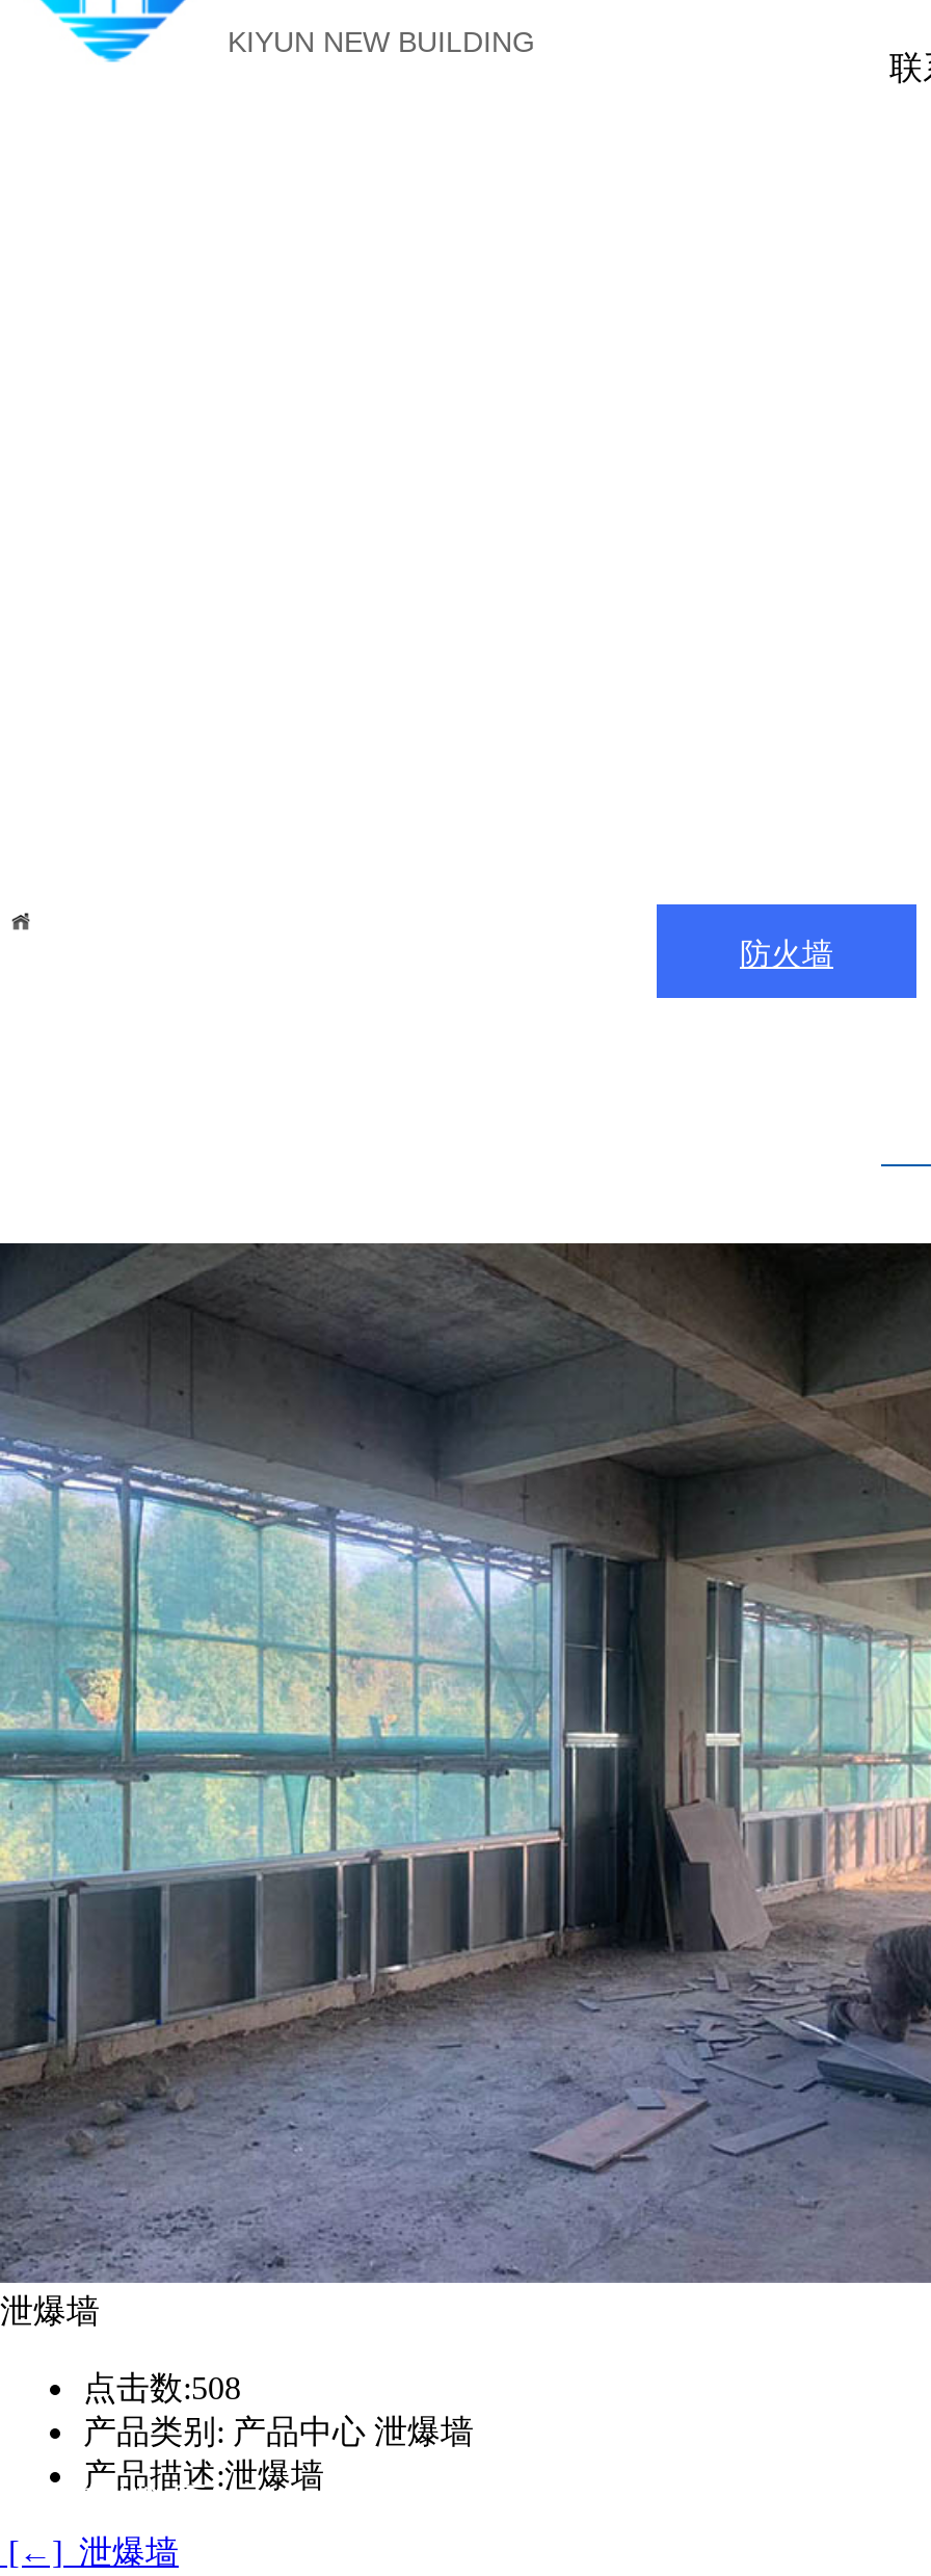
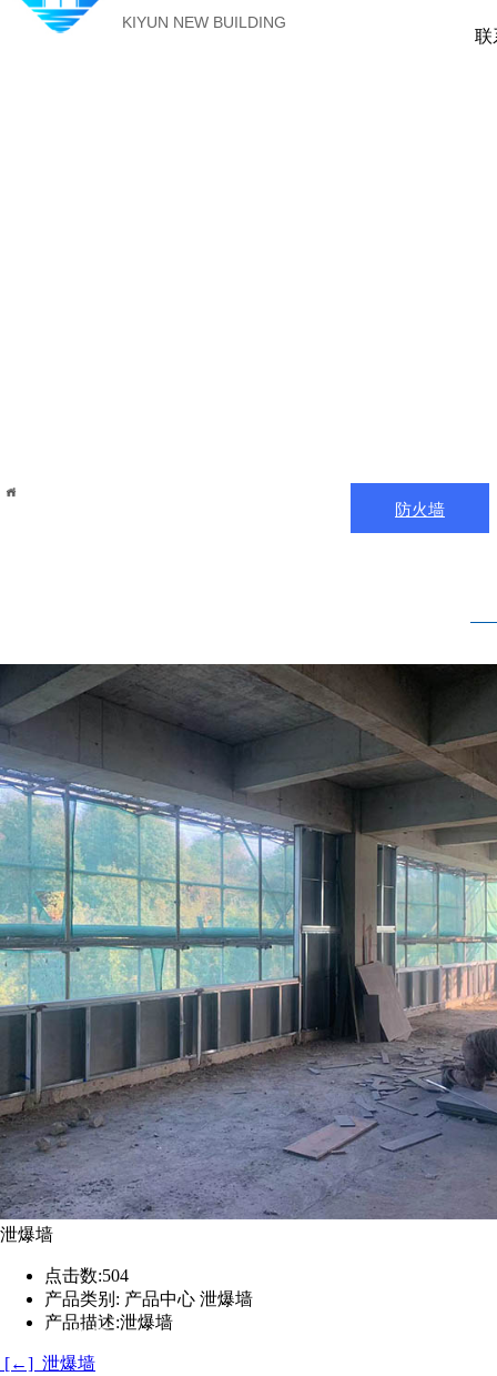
- 点击数:508
+ 点击数:504
